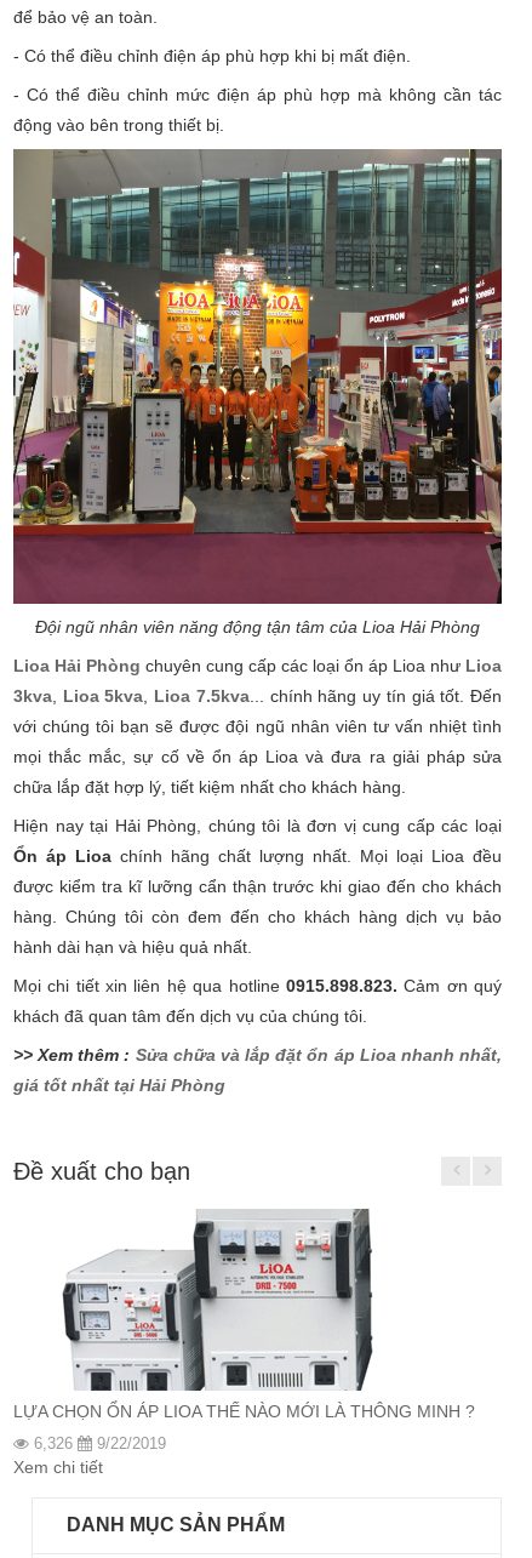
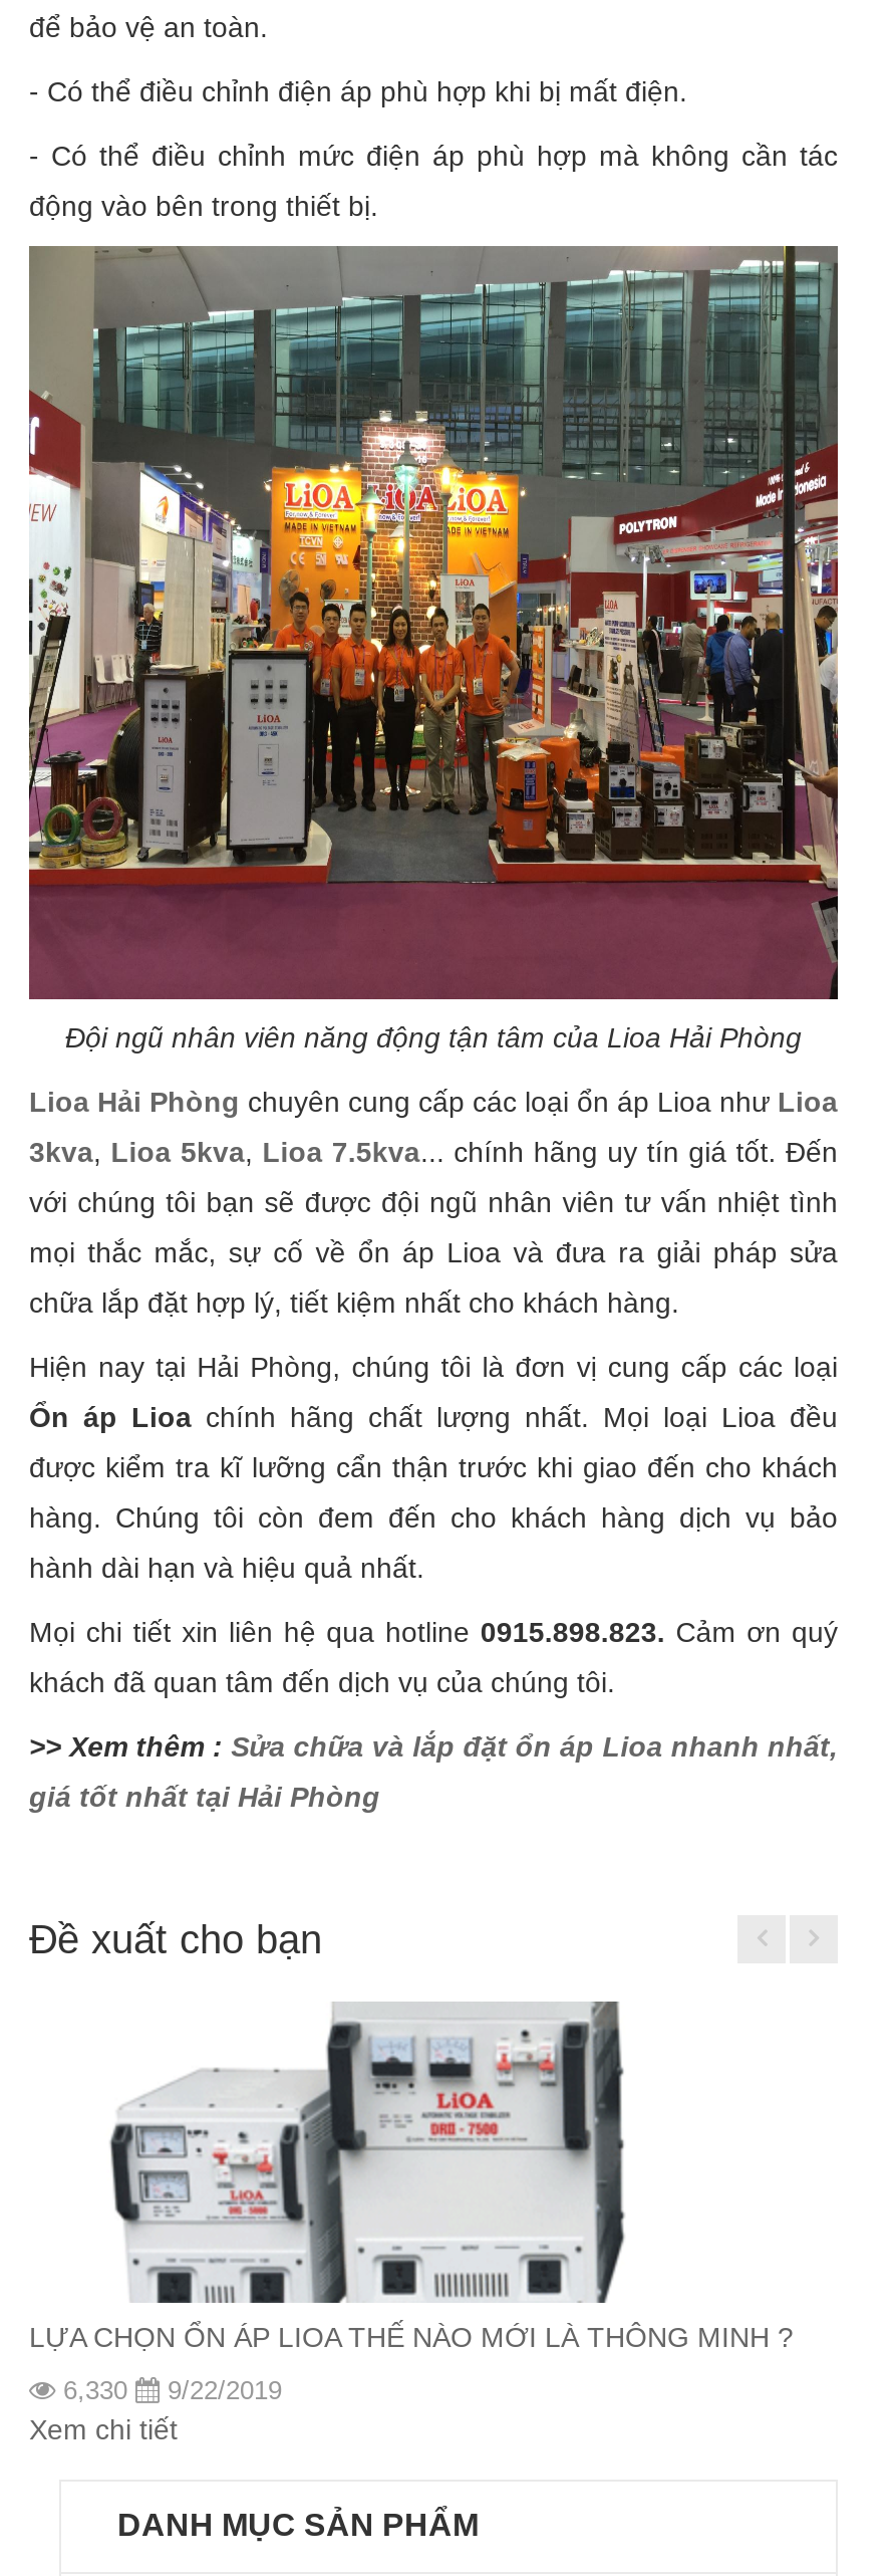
- 6,326 9/22/2019
+ 6,330 9/22/2019
